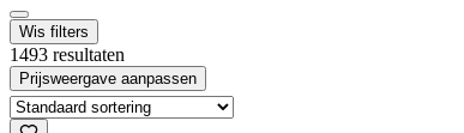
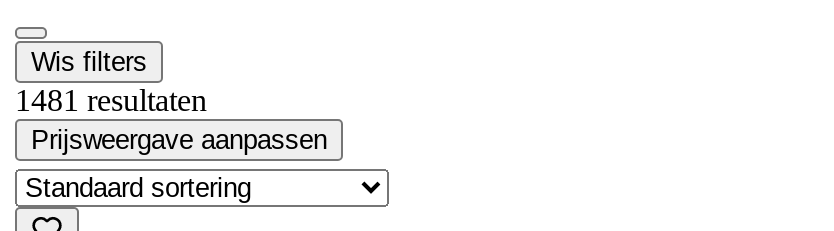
- 1493 resultaten
+ 1481 resultaten
